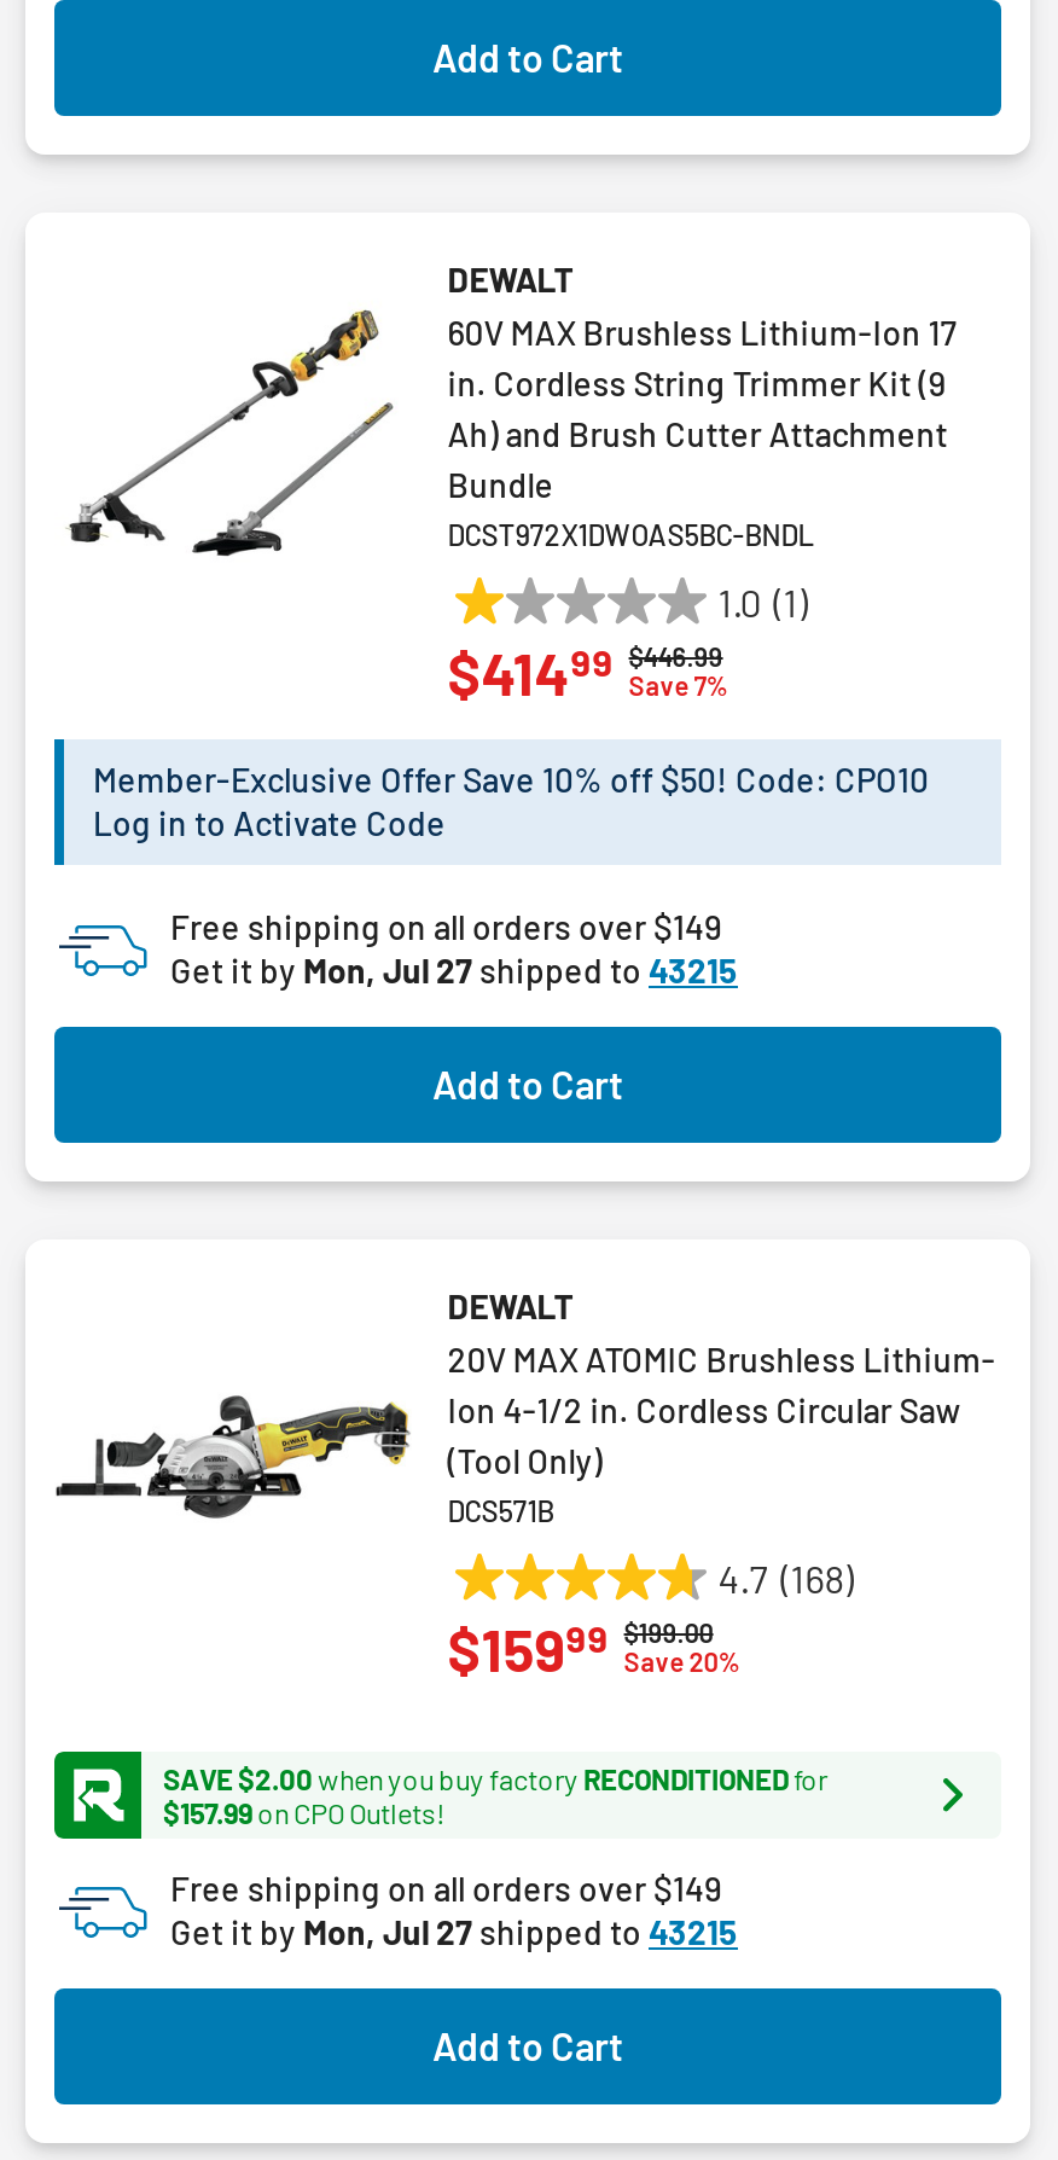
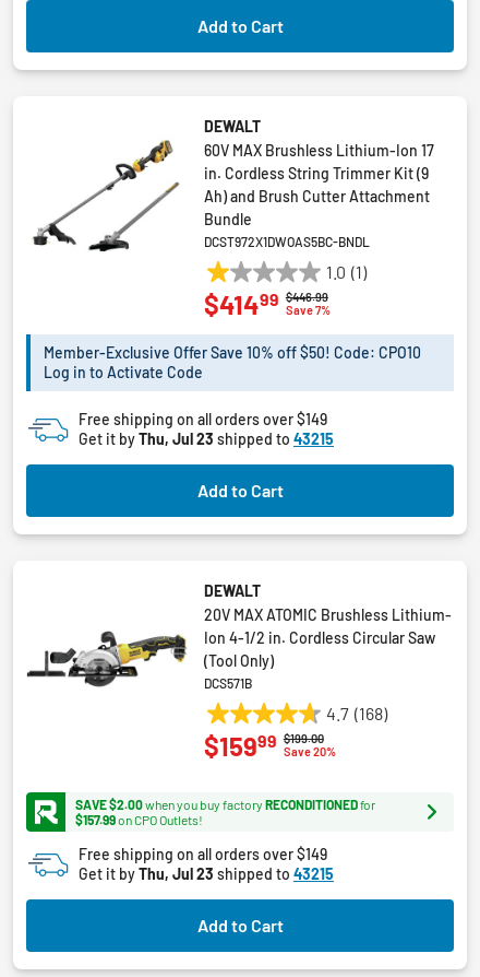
- Get it by Mon, Jul 27 shipped to 43215
+ Get it by Thu, Jul 23 shipped to 43215

- Get it by Mon, Jul 27 shipped to 43215
+ Get it by Thu, Jul 23 shipped to 43215
